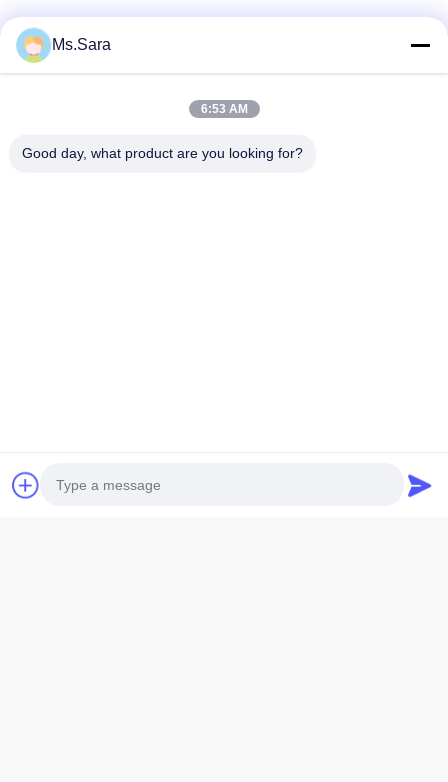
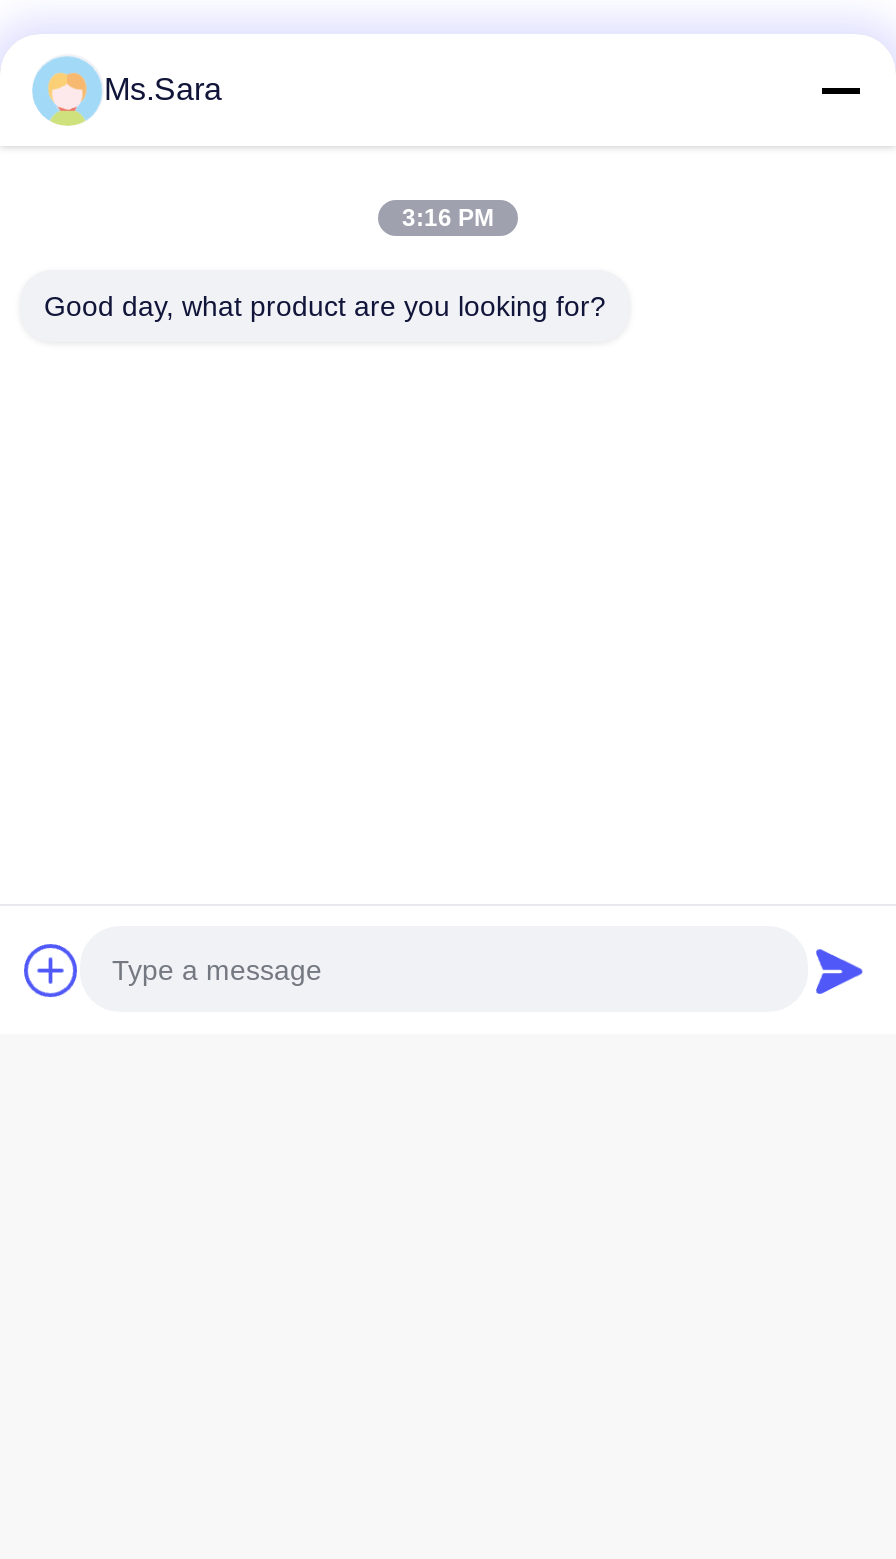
- 6:53 AM
+ 3:16 PM
